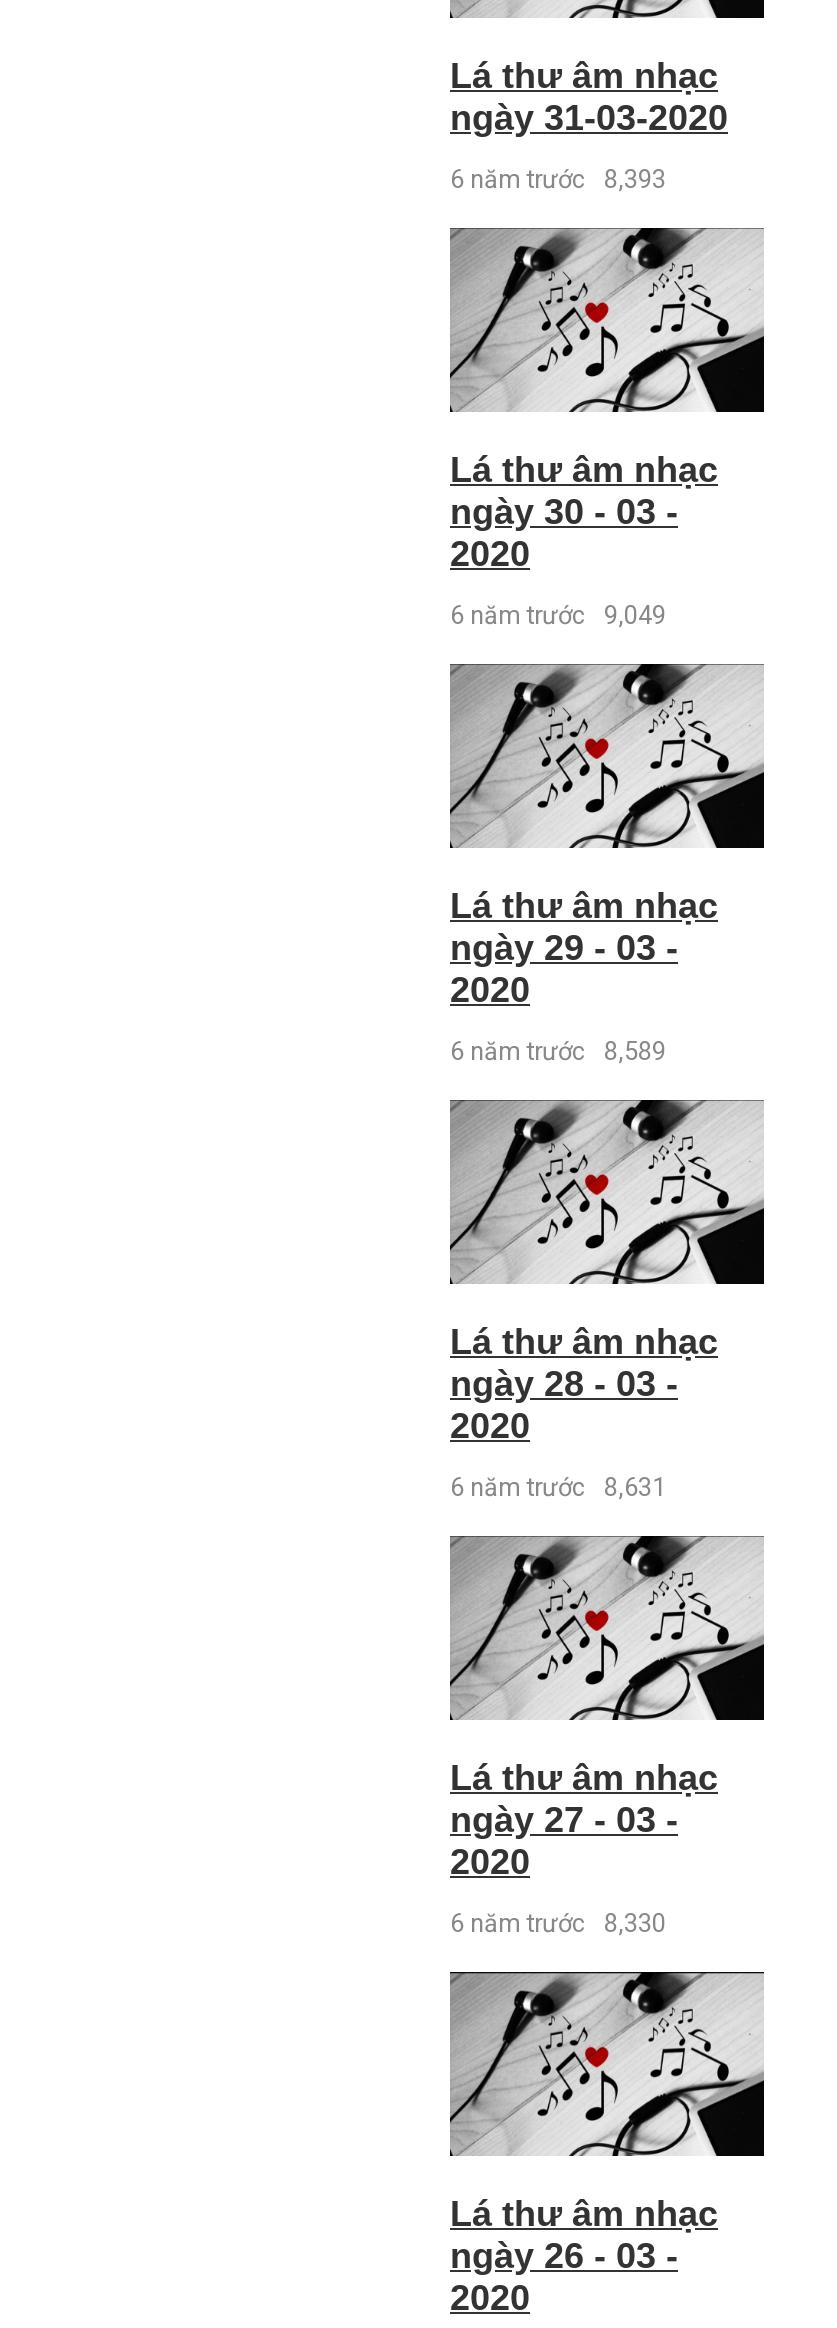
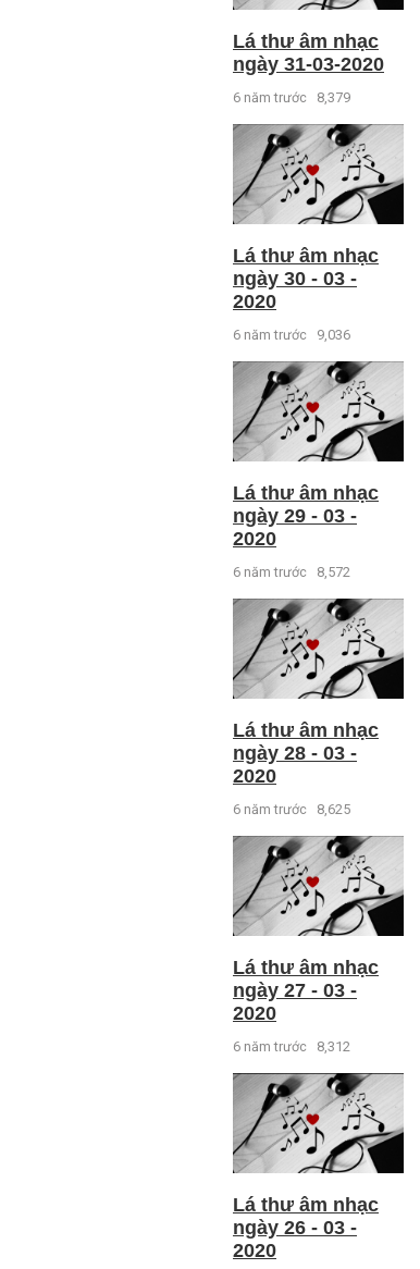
- 6 năm trước 8,393
+ 6 năm trước 8,379

- 6 năm trước 9,049
+ 6 năm trước 9,036

- 6 năm trước 8,589
+ 6 năm trước 8,572

- 6 năm trước 8,631
+ 6 năm trước 8,625

- 6 năm trước 8,330
+ 6 năm trước 8,312
